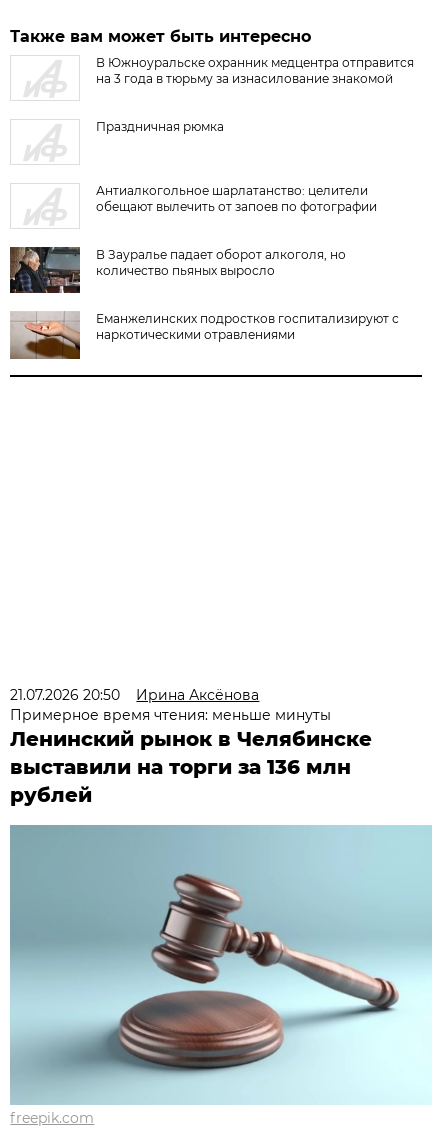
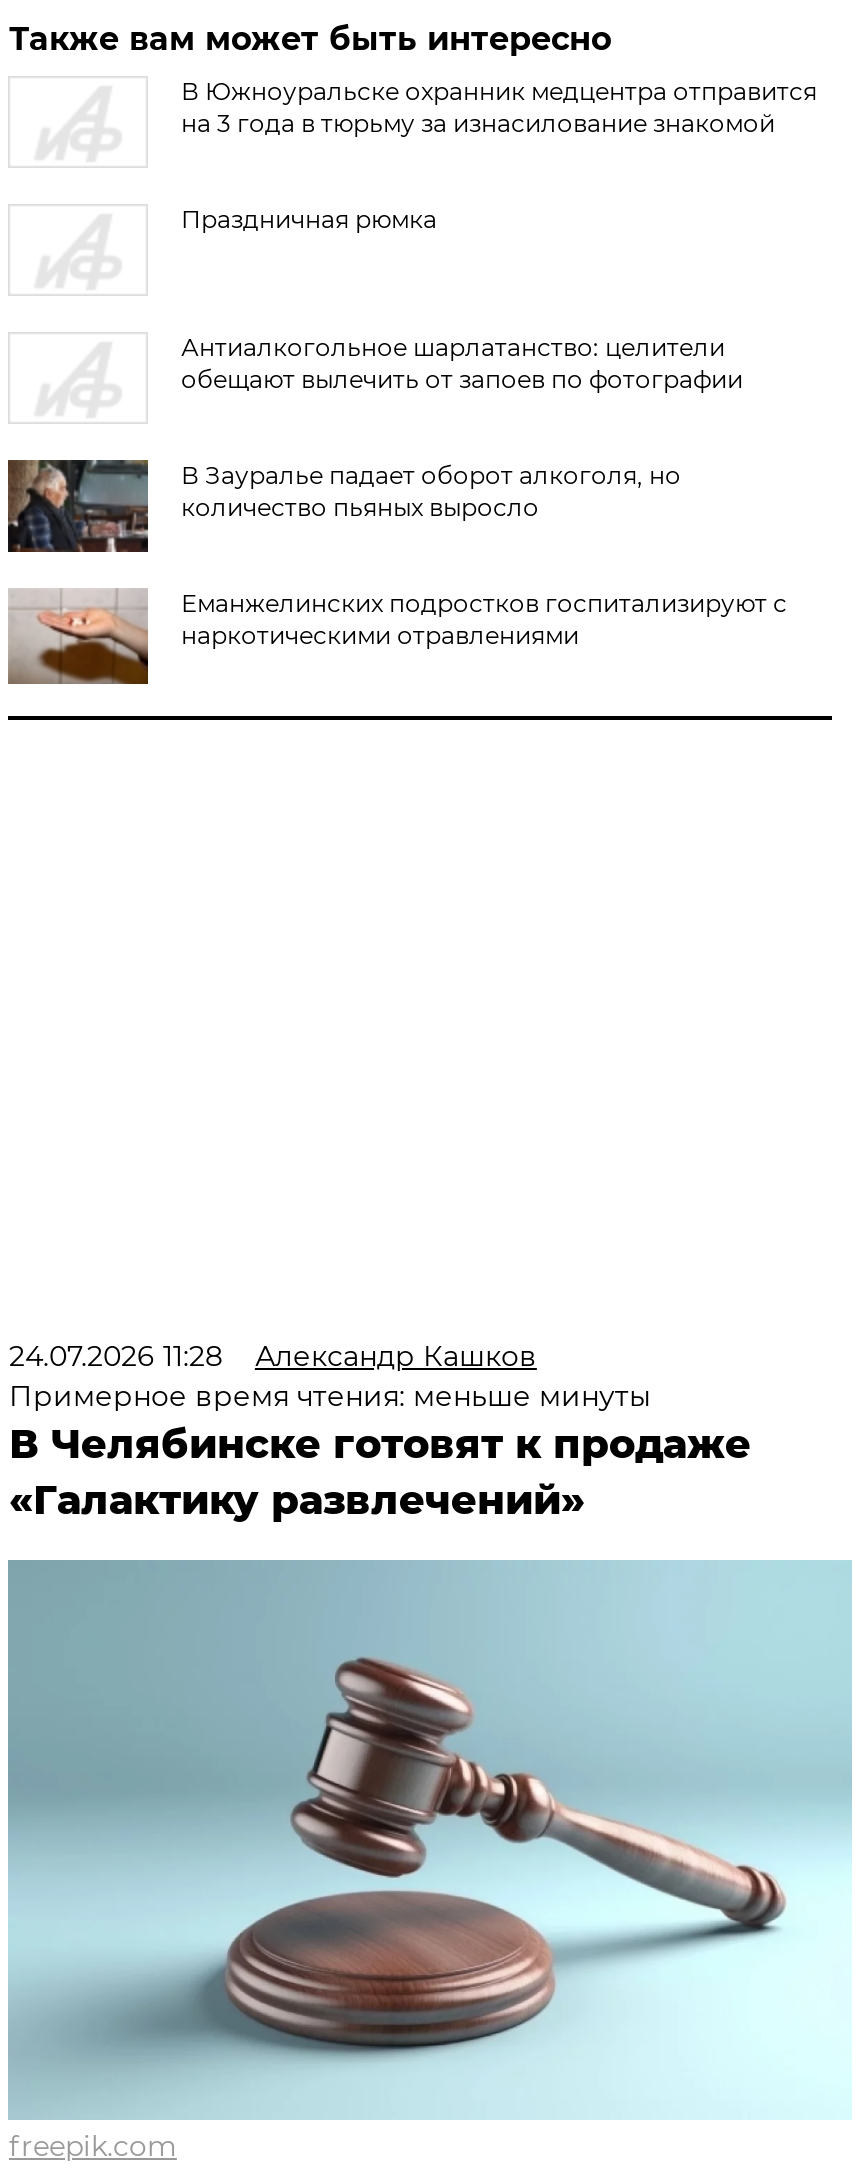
- 21.07.2026 20:50
- Ирина Аксёнова
+ 24.07.2026 11:28
+ Александр Кашков

- Ленинский рынок в Челябинске
- выставили на торги за 136 млн
- рублей
+ В Челябинске готовят к продаже
+ «Галактику развлечений»
